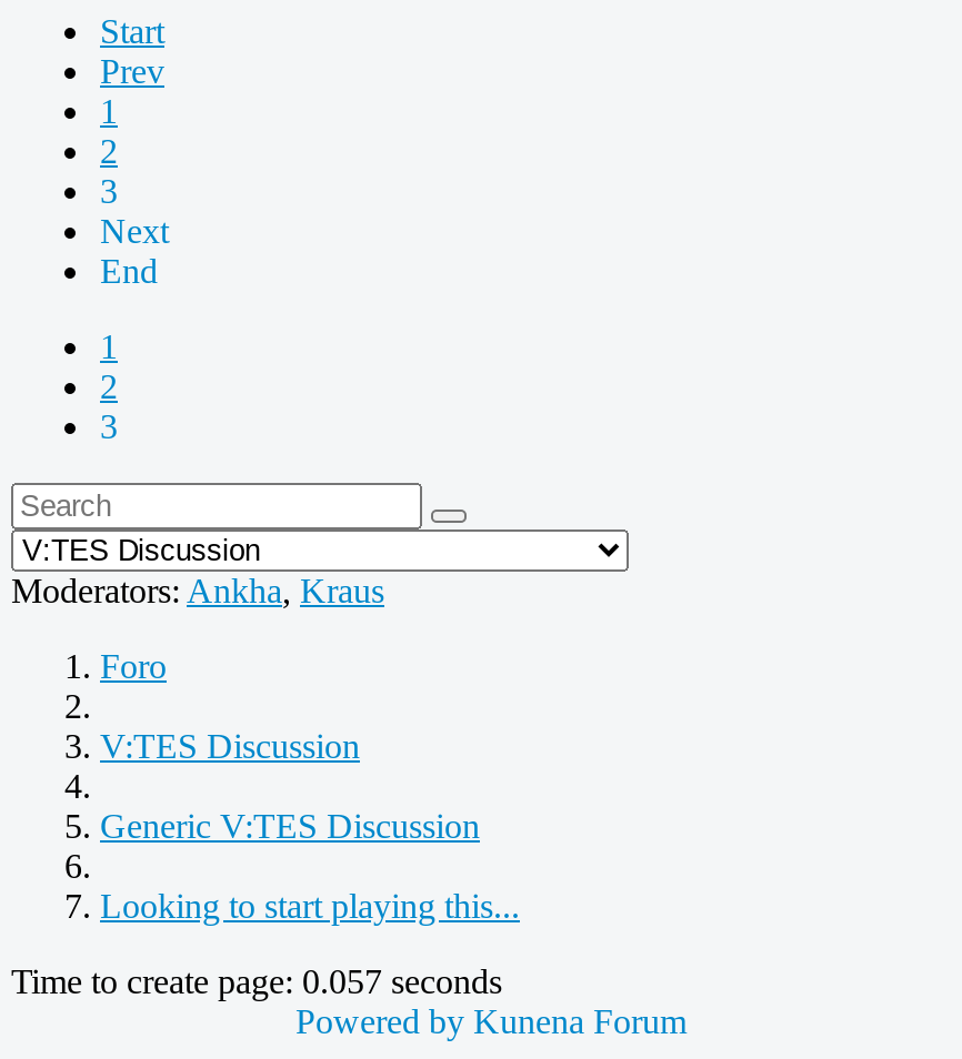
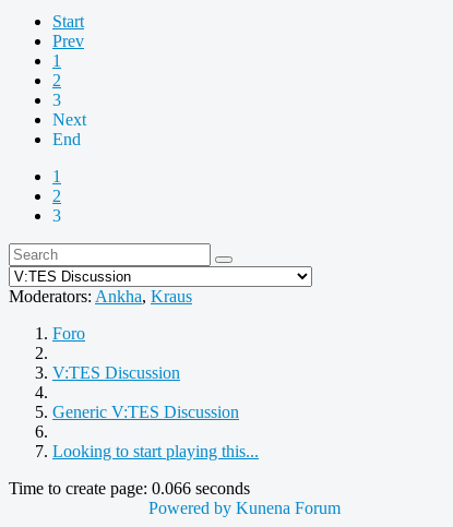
- Time to create page: 0.057 seconds
+ Time to create page: 0.066 seconds
